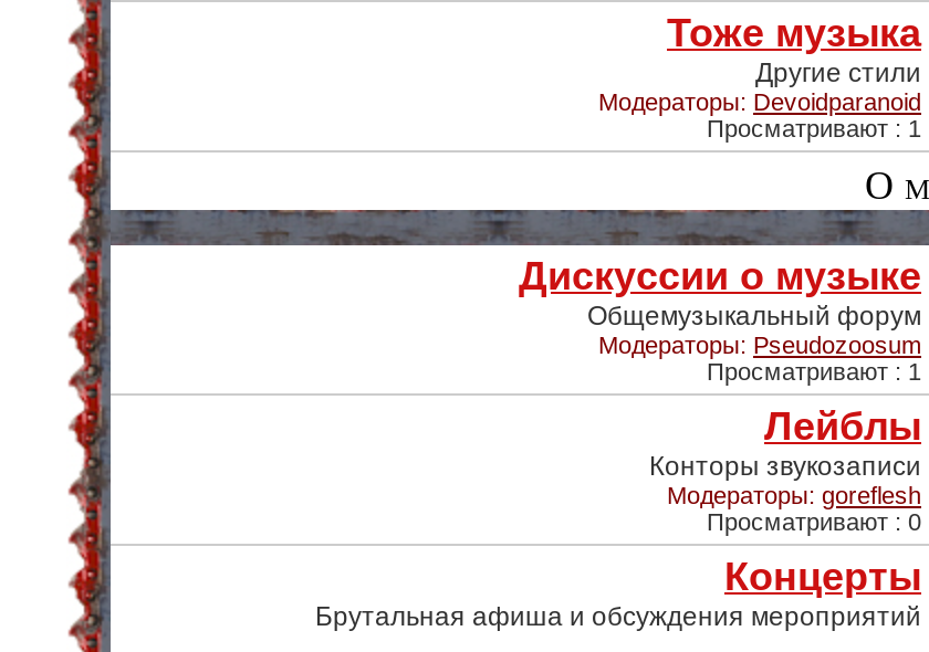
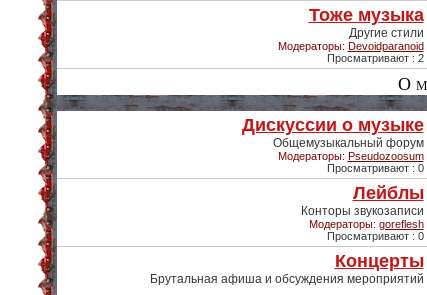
- Просматривают : 1
+ Просматривают : 2

- Просматривают : 1
+ Просматривают : 0
